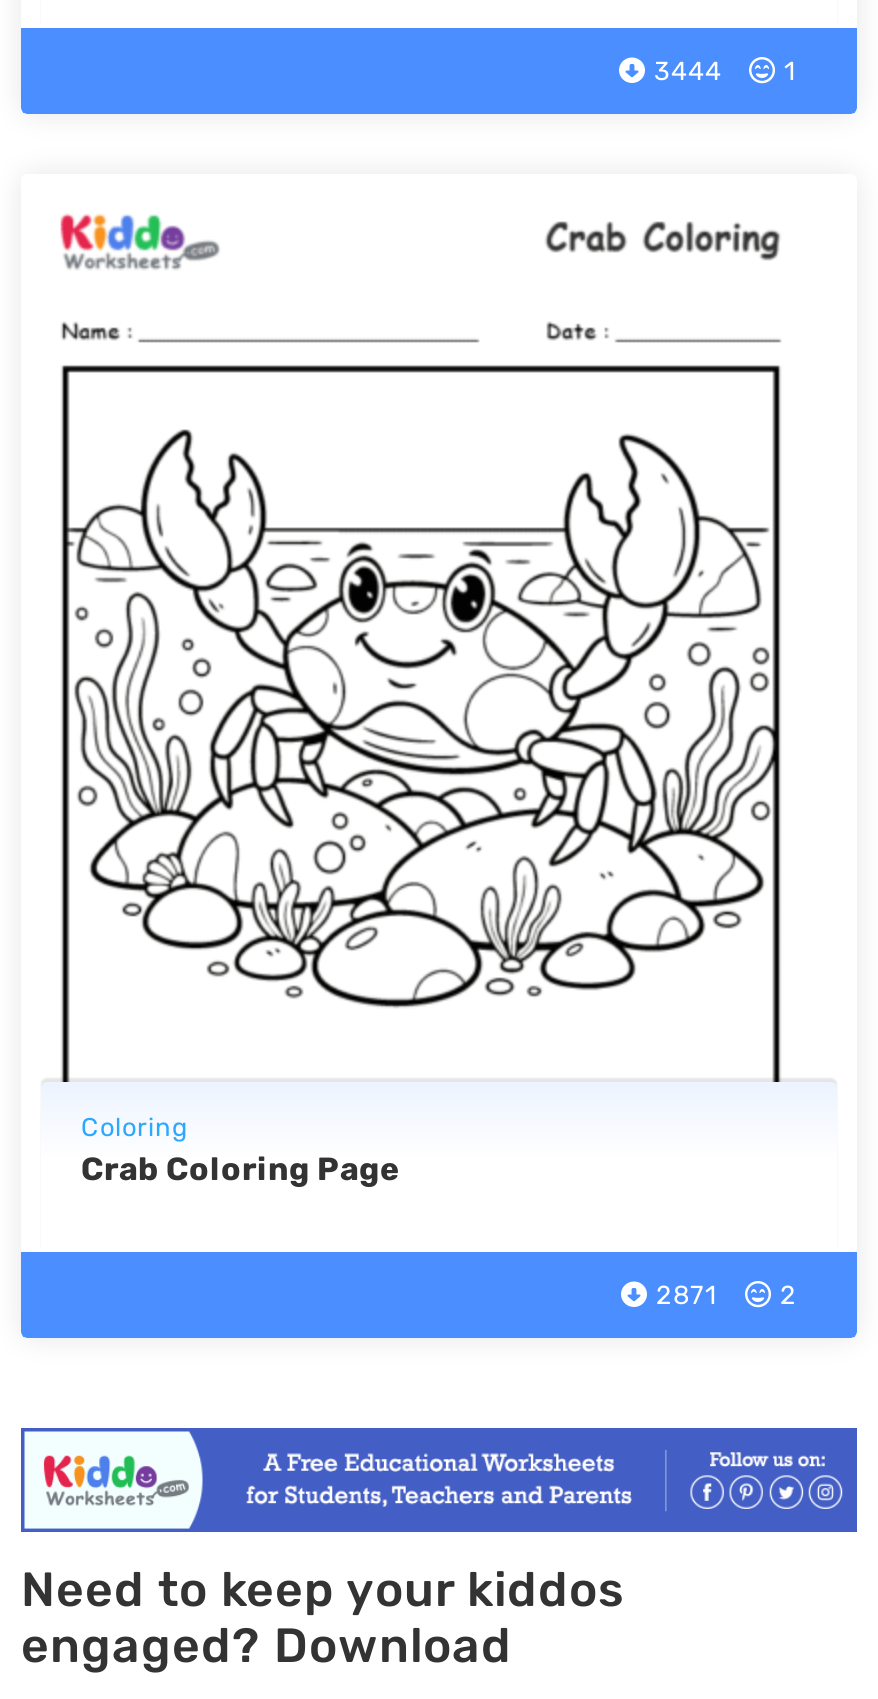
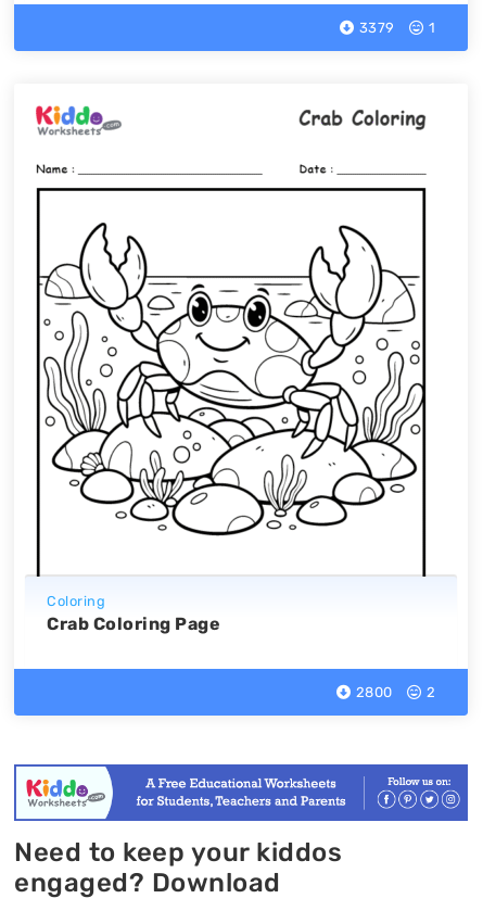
- 3444
+ 3379

- 2871
+ 2800
